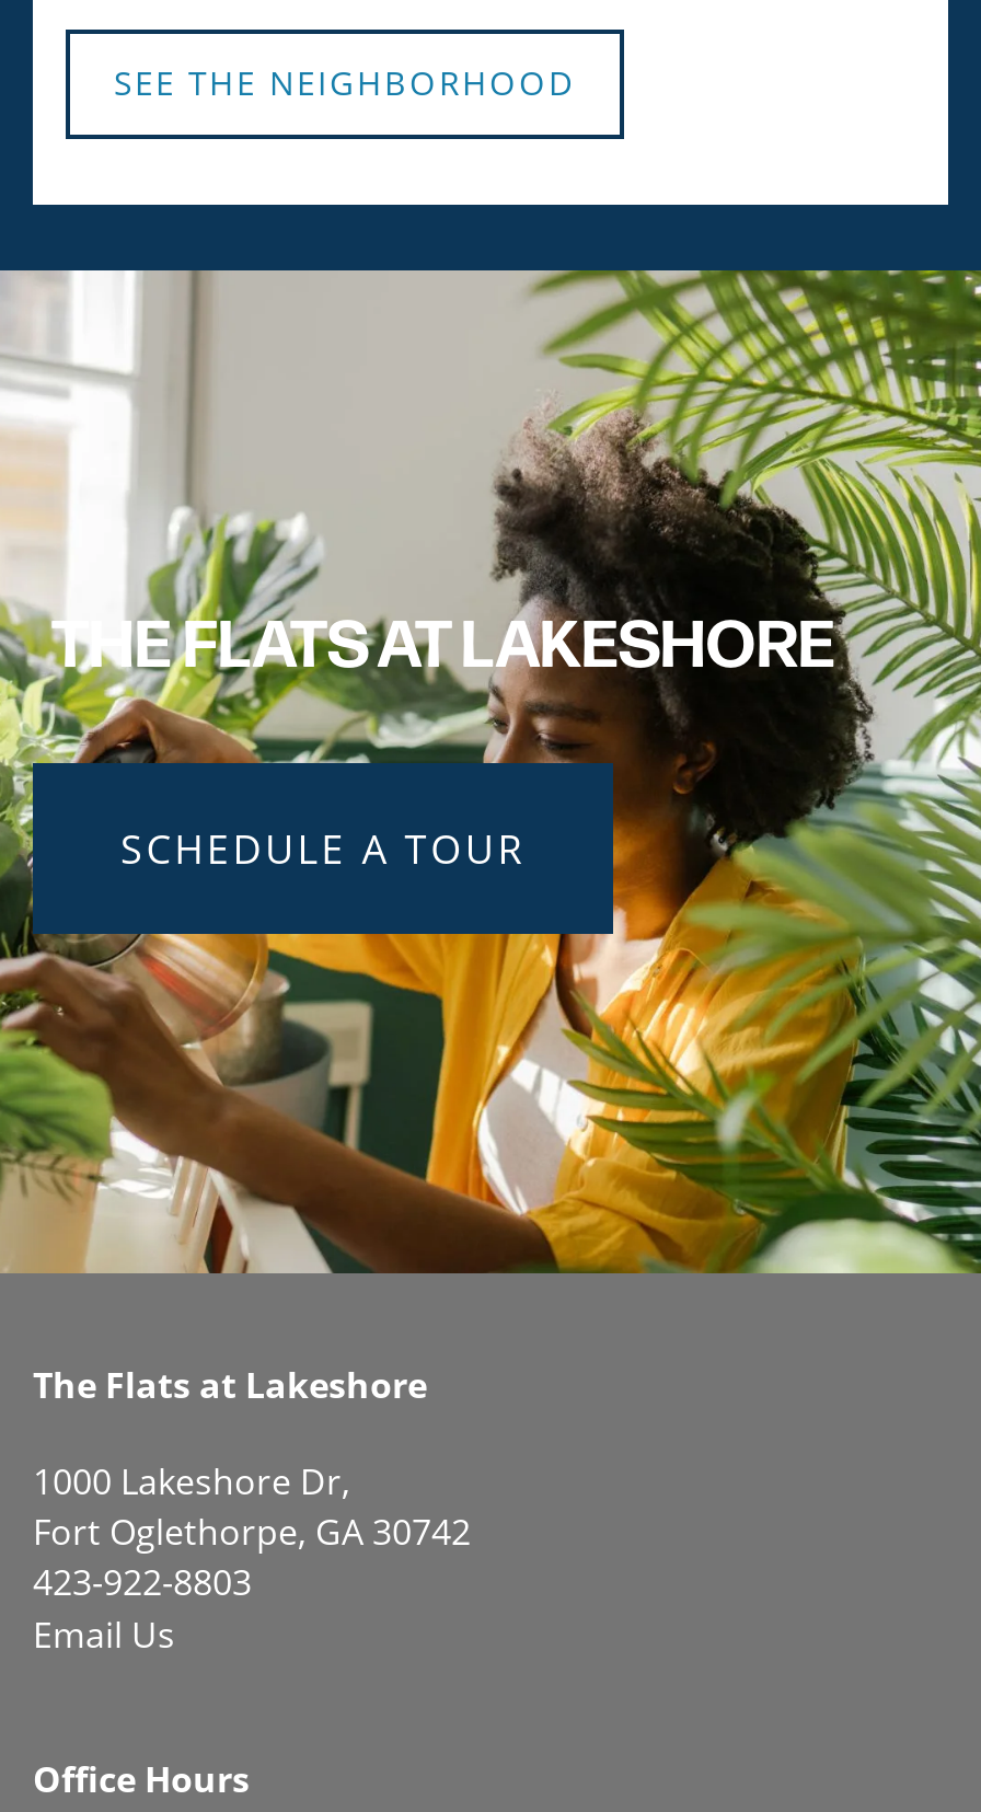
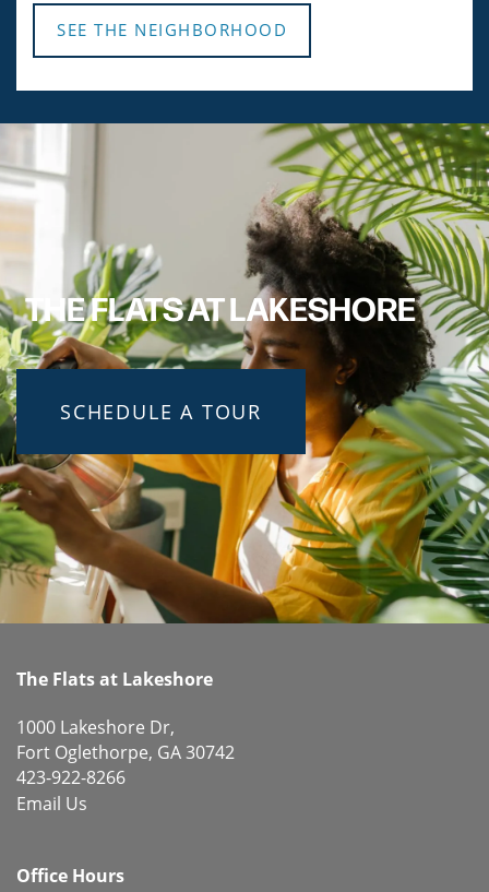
- 423-922-8803
+ 423-922-8266
